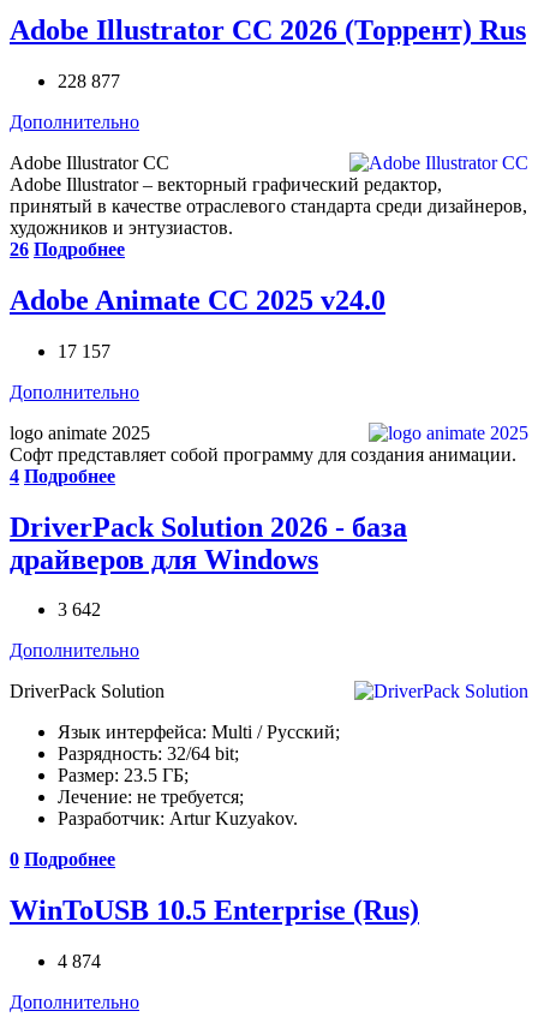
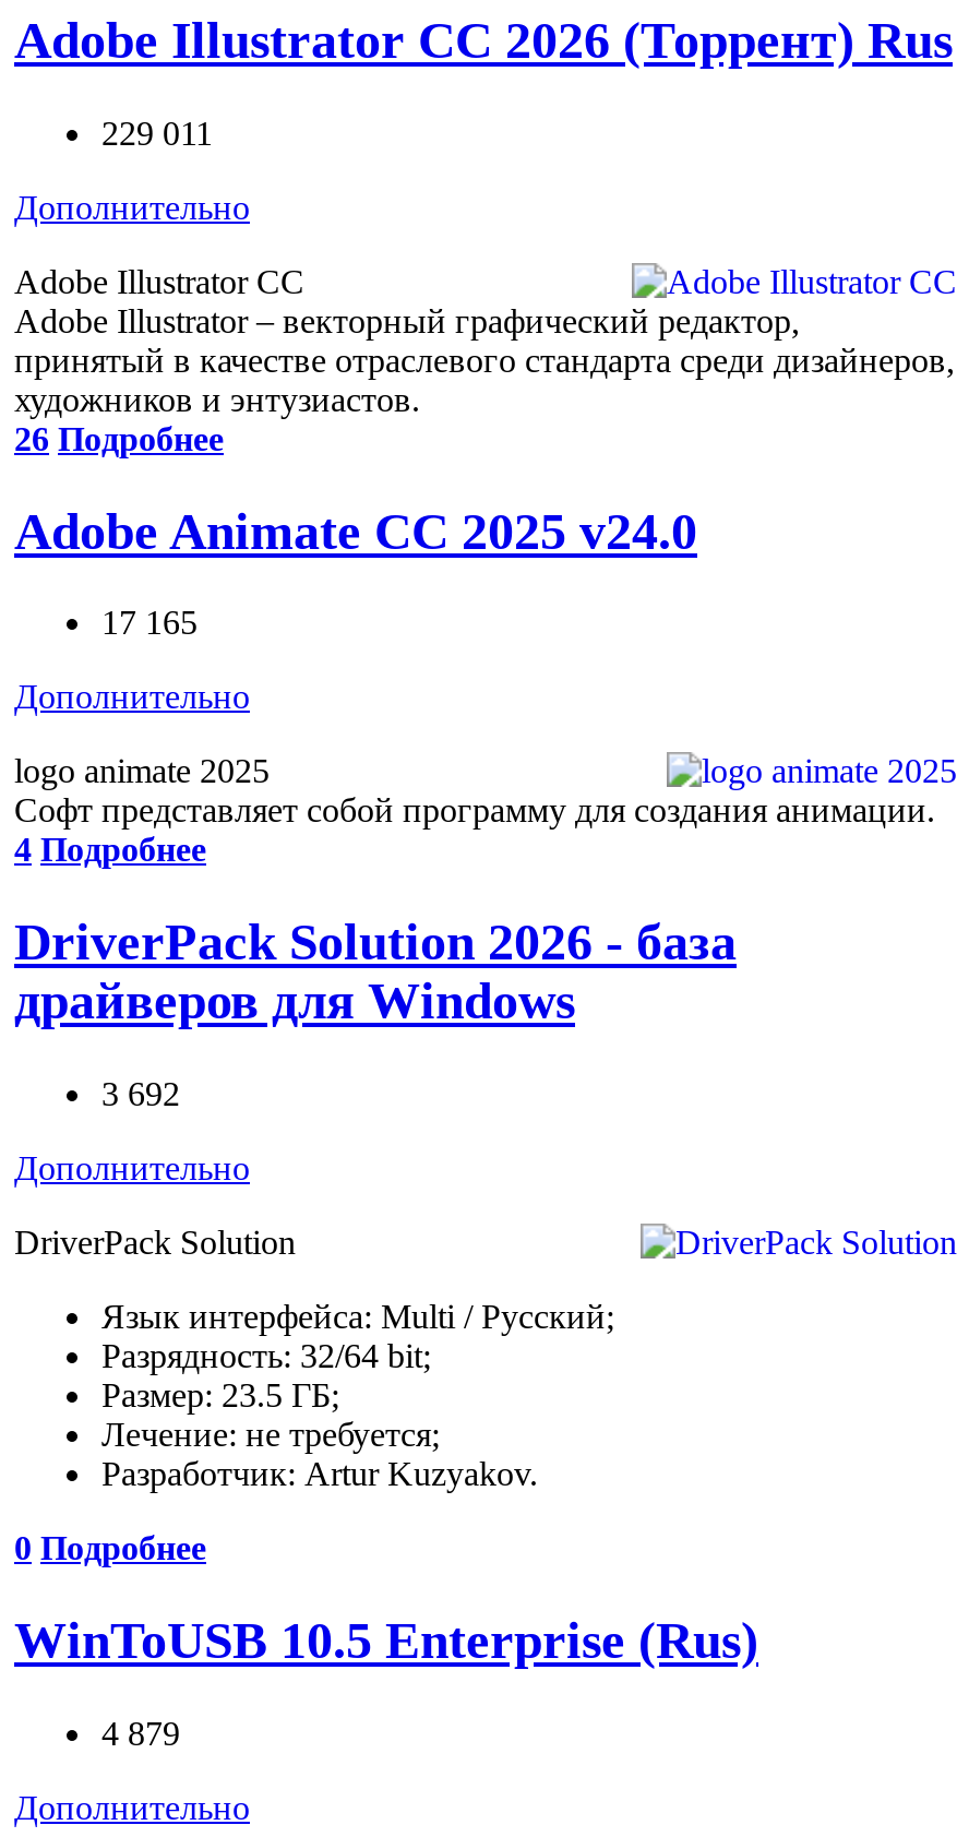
- 228 877
+ 229 011

- 17 157
+ 17 165

- 3 642
+ 3 692

- 4 874
+ 4 879
